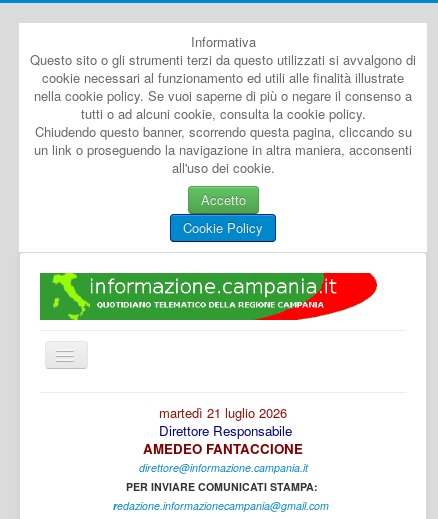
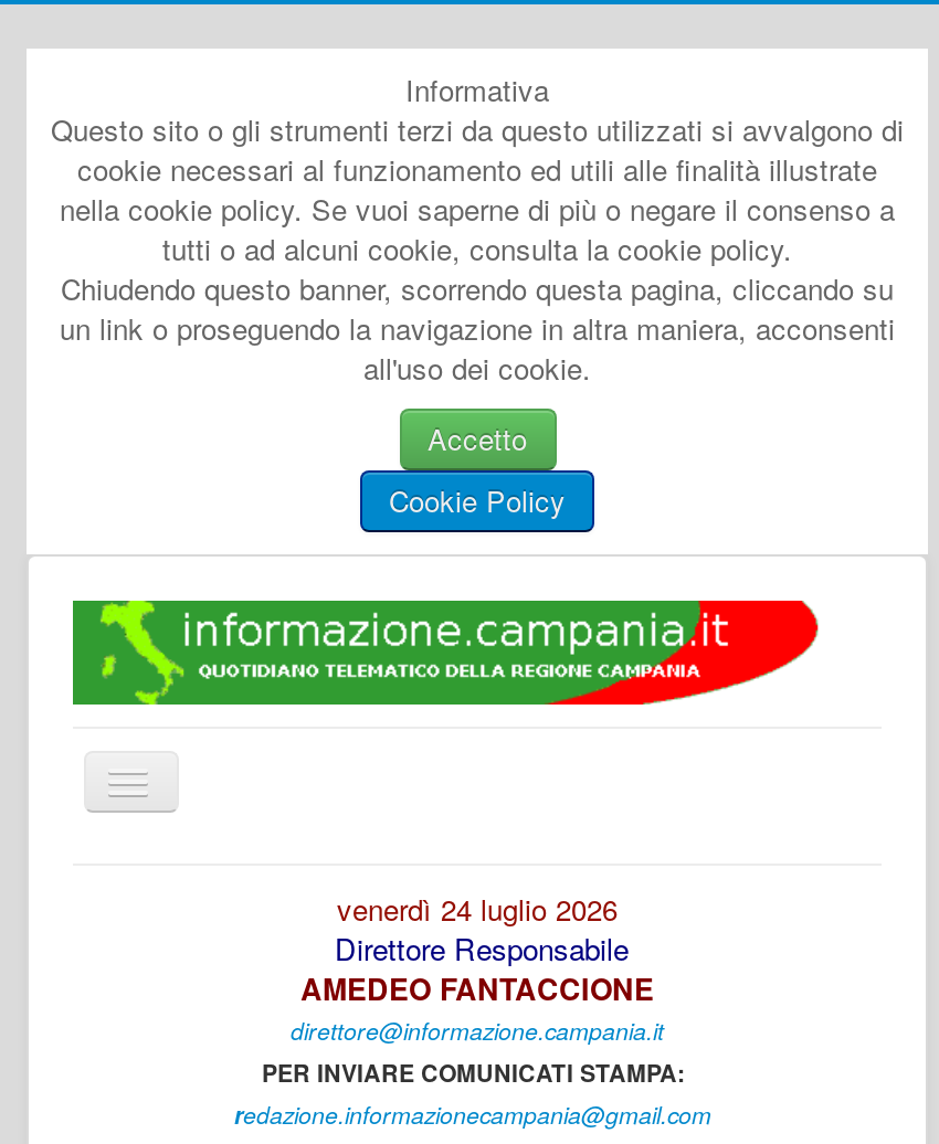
- martedì 21 luglio 2026
+ venerdì 24 luglio 2026
